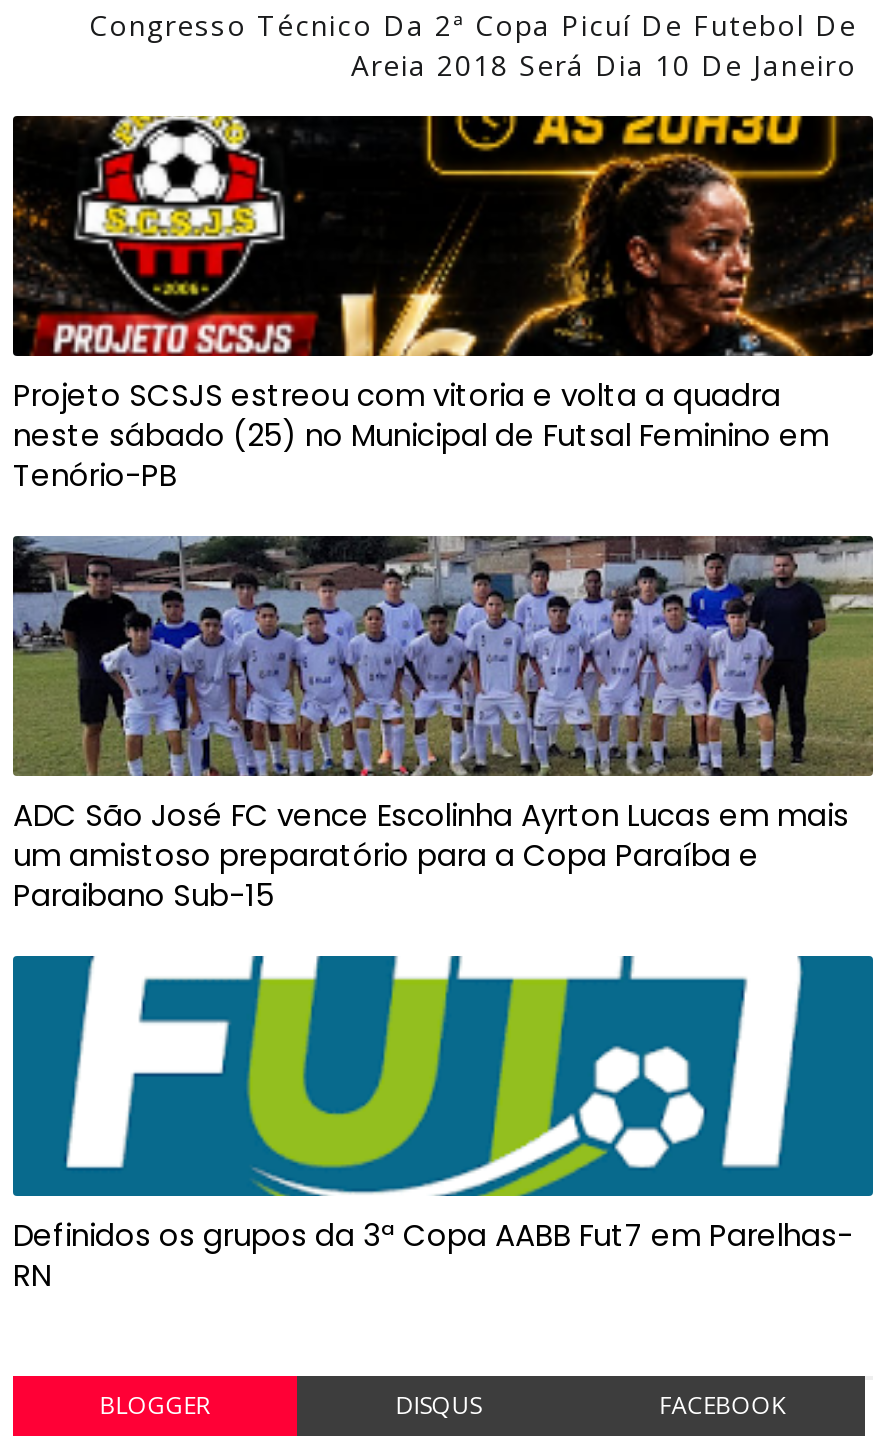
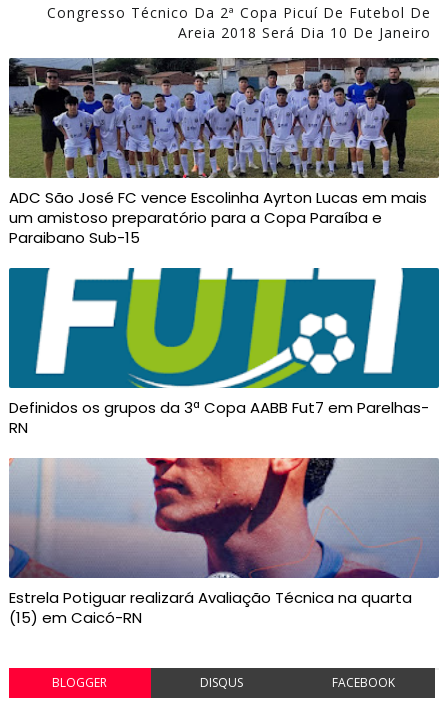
- [image]
- Projeto SCSJS estreou com vitoria e volta a quadra
- neste sábado (25) no Municipal de Futsal Feminino em
- Tenório-PB

moved up: [image] | ADC São José FC vence Escolinha Ayrton Lucas em mais | um amistoso preparatório para a Copa Paraíba e | Paraibano Sub-15 | Definidos os grupos da 3ª Copa AABB Fut7 em Parelhas- | RN

+ [image]
+ Estrela Potiguar realizará Avaliação Técnica na quarta
+ (15) em Caicó-RN
